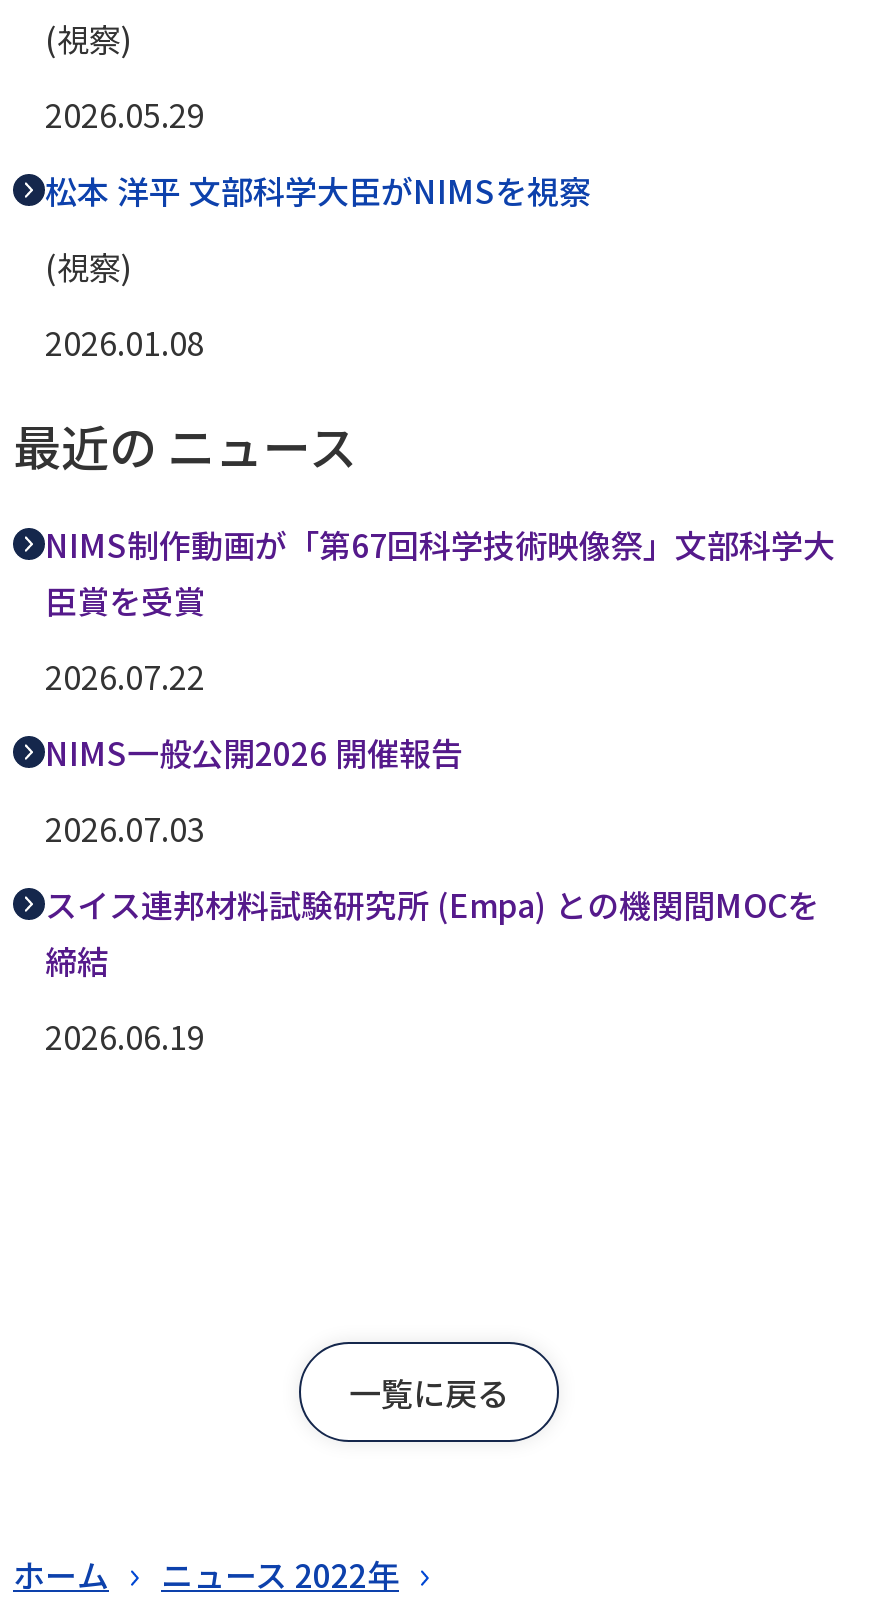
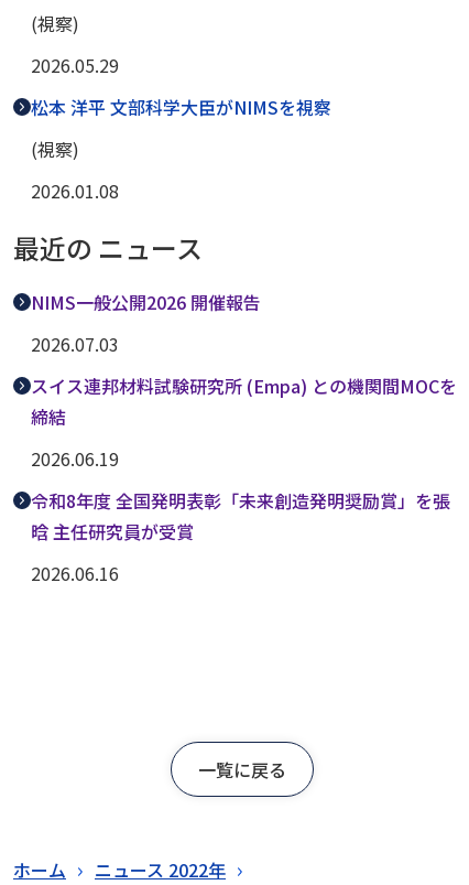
- NIMS制作動画が「第67回科学技術映像祭」文部科学大
- 臣賞を受賞
- 2026.07.22

moved up: NIMS一般公開2026 開催報告 | 2026.07.03 | スイス連邦材料試験研究所 (Empa) との機関間MOCを | 締結 | 2026.06.19

+ 令和8年度 全国発明表彰「未来創造発明奨励賞」を張
+ 晗 主任研究員が受賞
+ 2026.06.16
